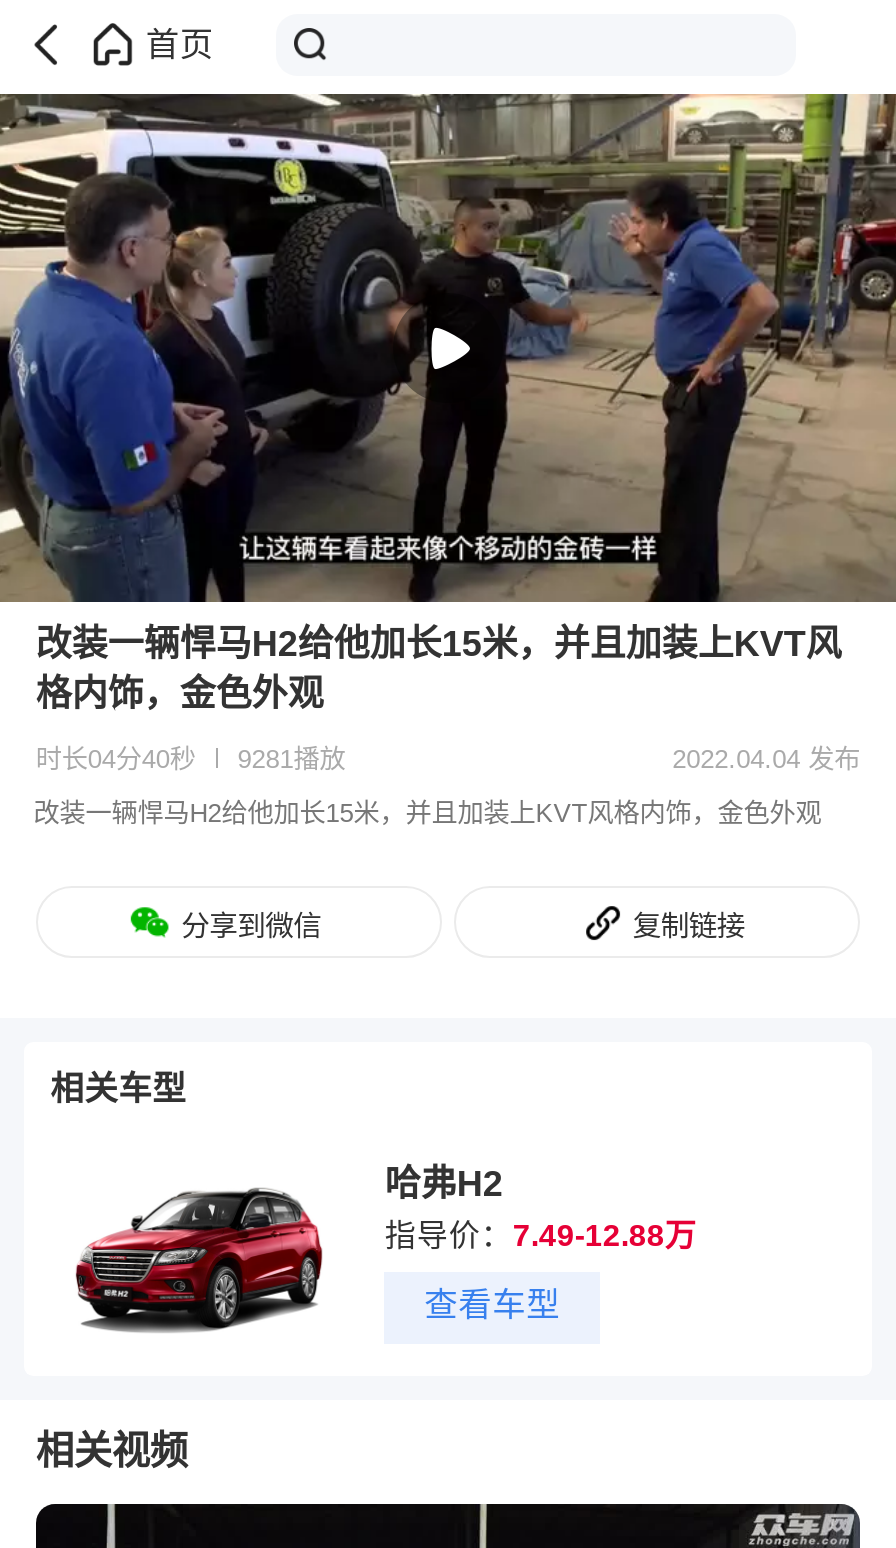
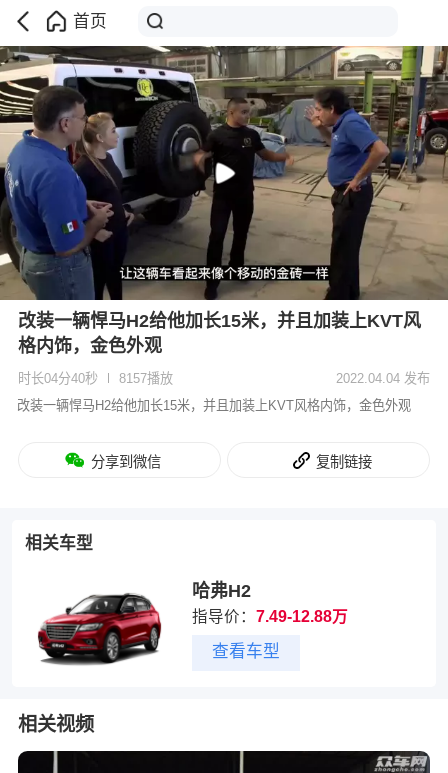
- 时长04分40秒 9281播放
+ 时长04分40秒 8157播放
